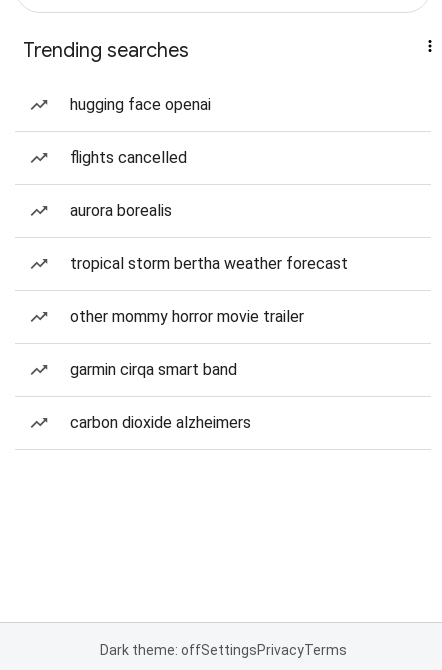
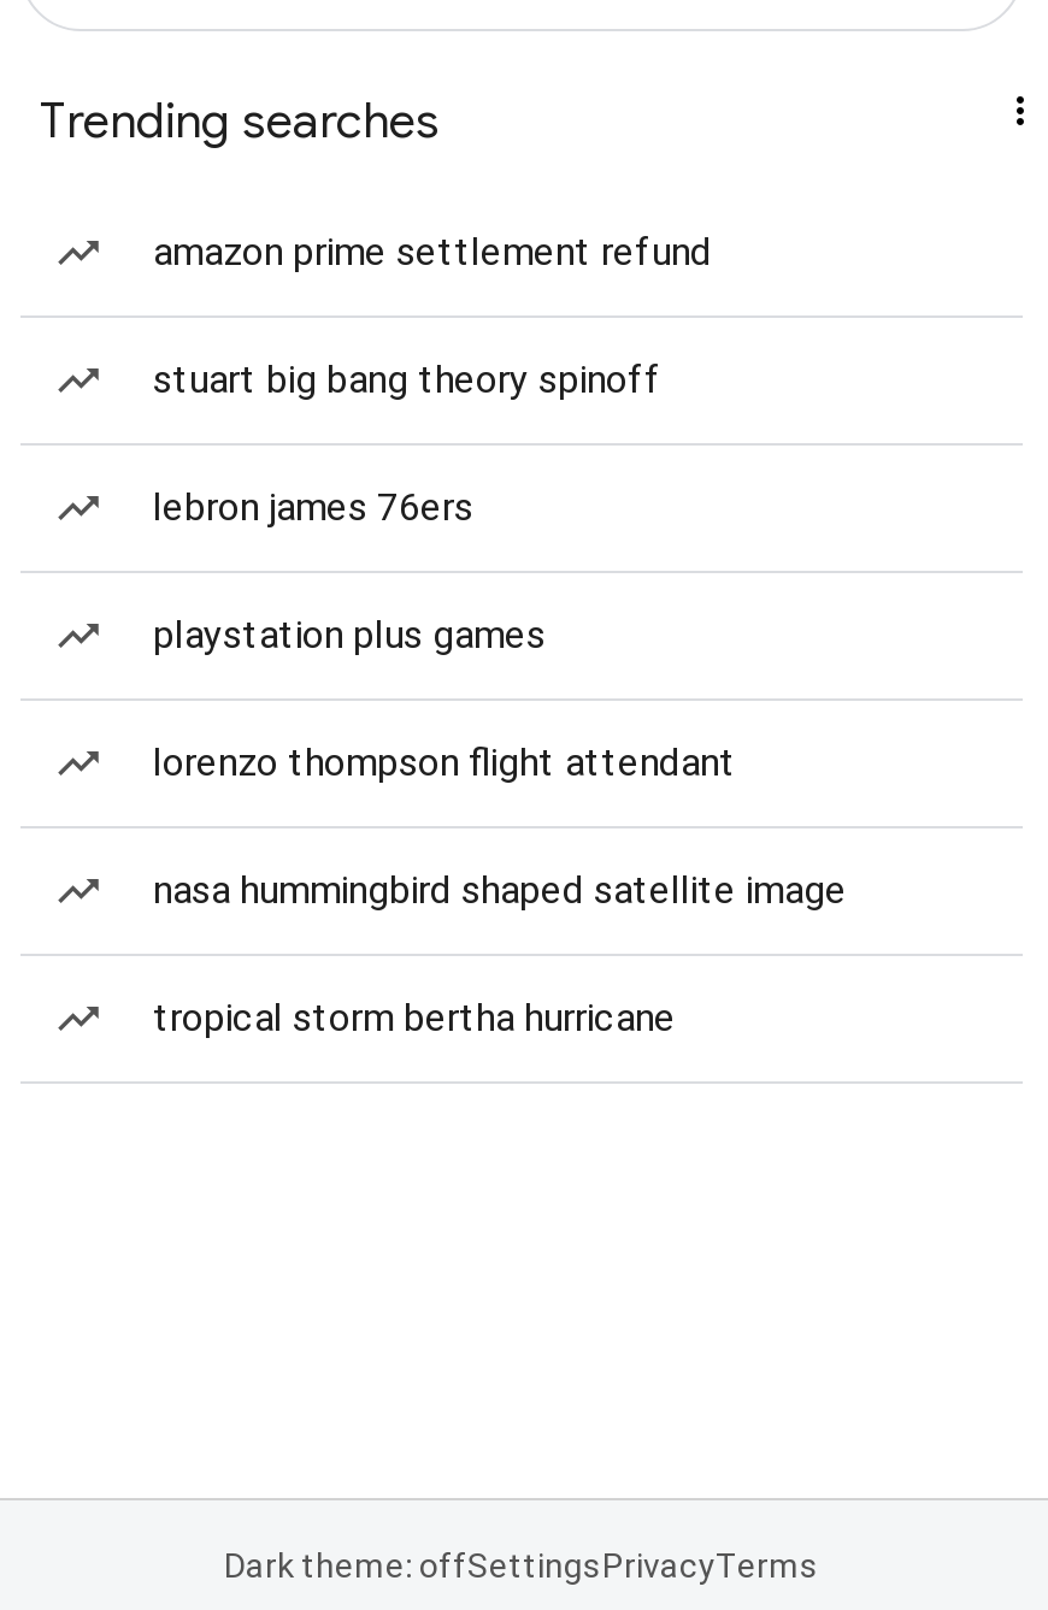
- hugging face openai
+ amazon prime settlement refund

- flights cancelled
+ stuart big bang theory spinoff

- aurora borealis
+ lebron james 76ers

- tropical storm bertha weather forecast
+ playstation plus games

- other mommy horror movie trailer
+ lorenzo thompson flight attendant

- garmin cirqa smart band
+ nasa hummingbird shaped satellite image

- carbon dioxide alzheimers
+ tropical storm bertha hurricane
